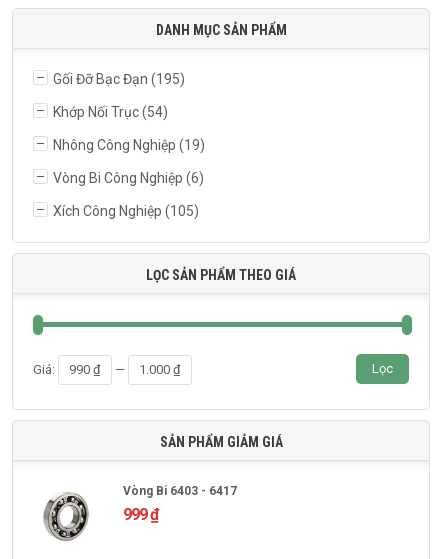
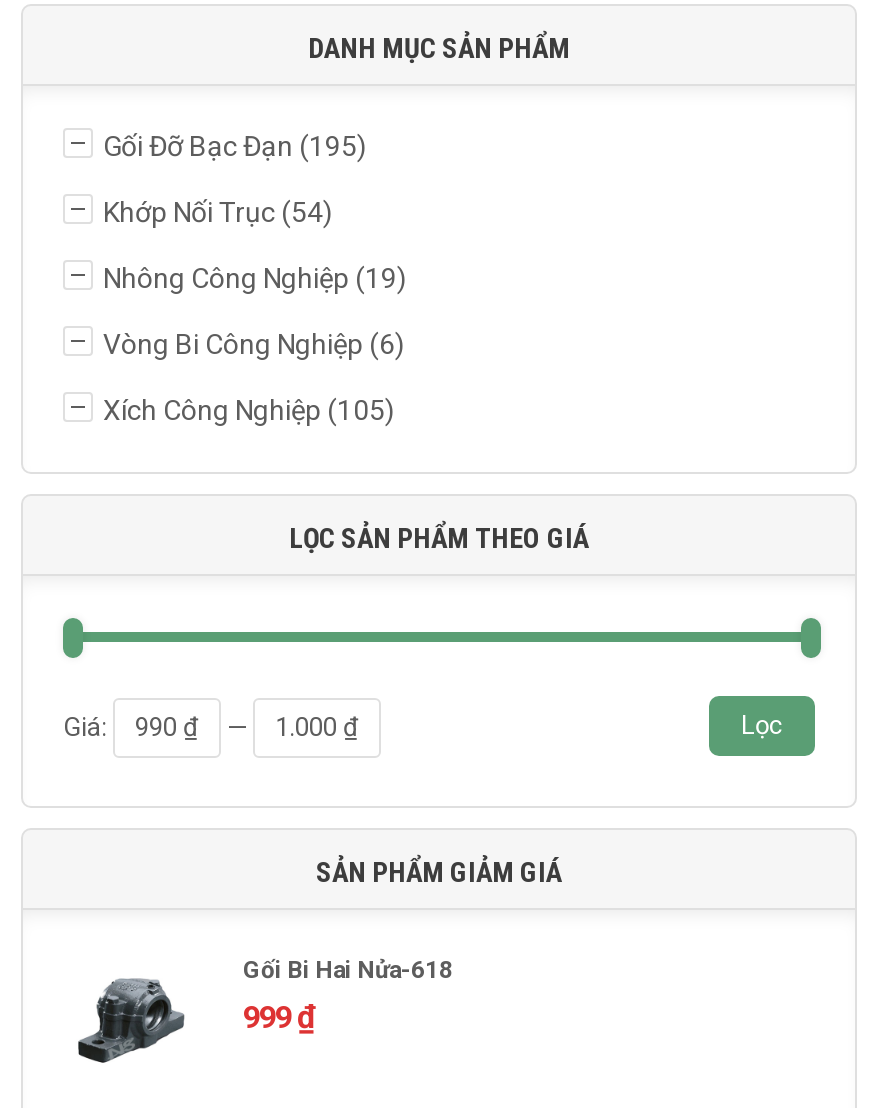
- [image]
- Vòng Bi 6403 - 6417
+ [image]
+ Gối Bi Hai Nửa-618
